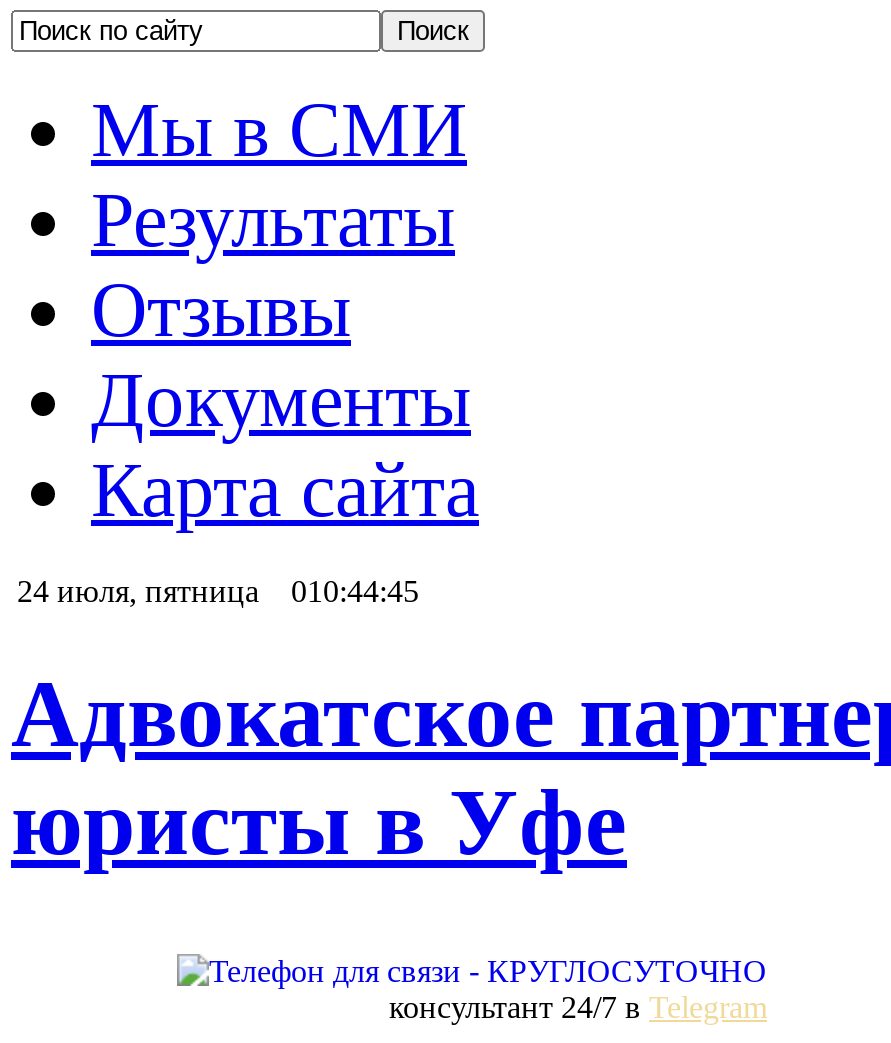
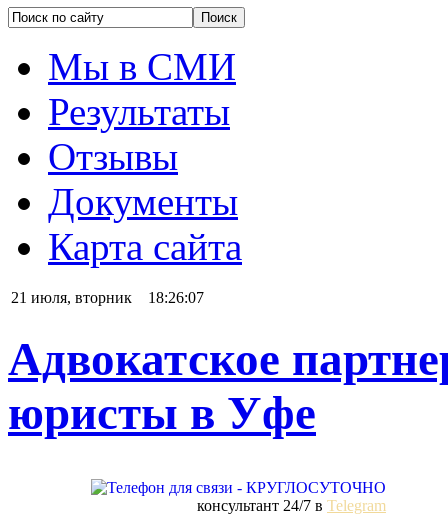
- 24 июля, пятница
+ 21 июля, вторник

- 010:44:45
+ 18:26:07
